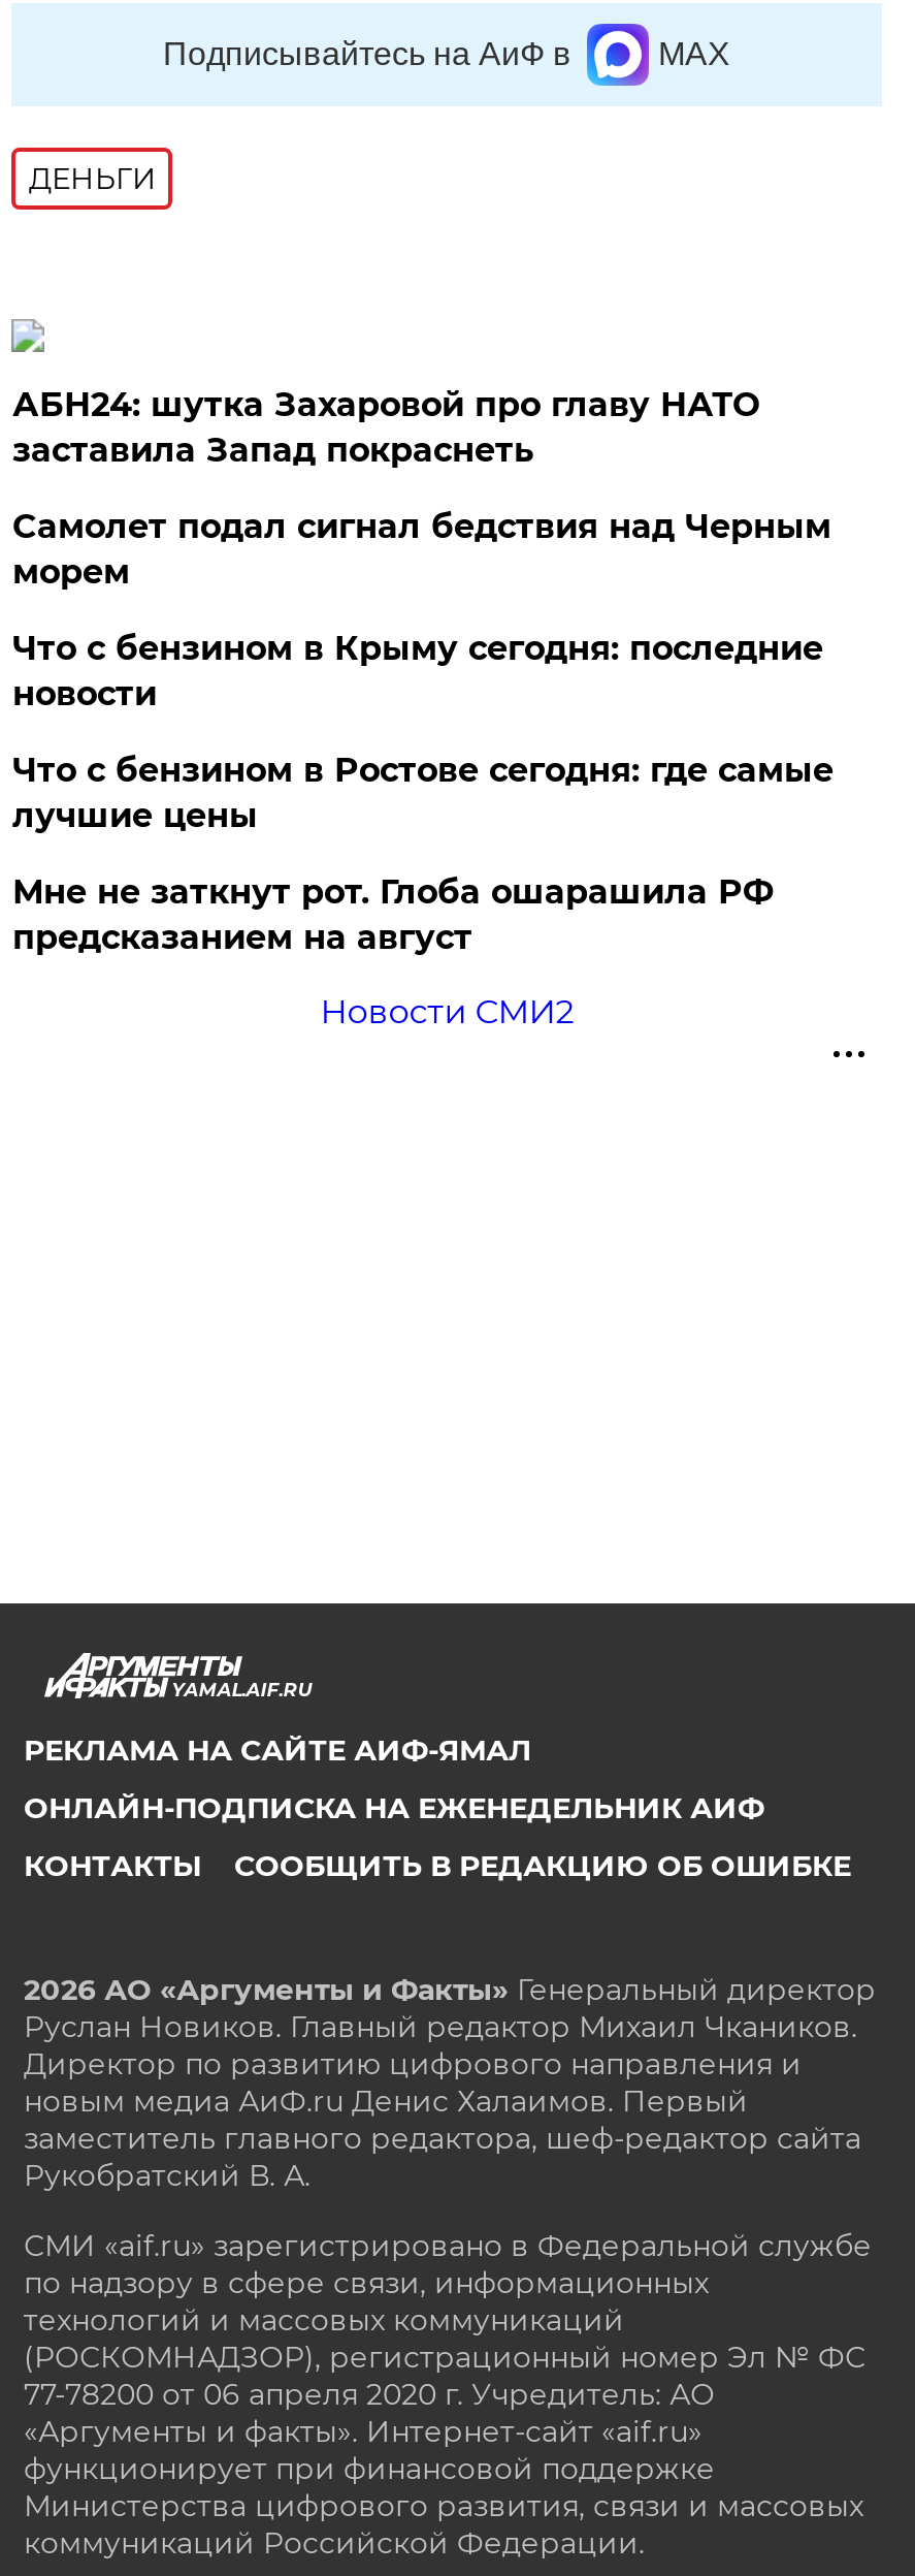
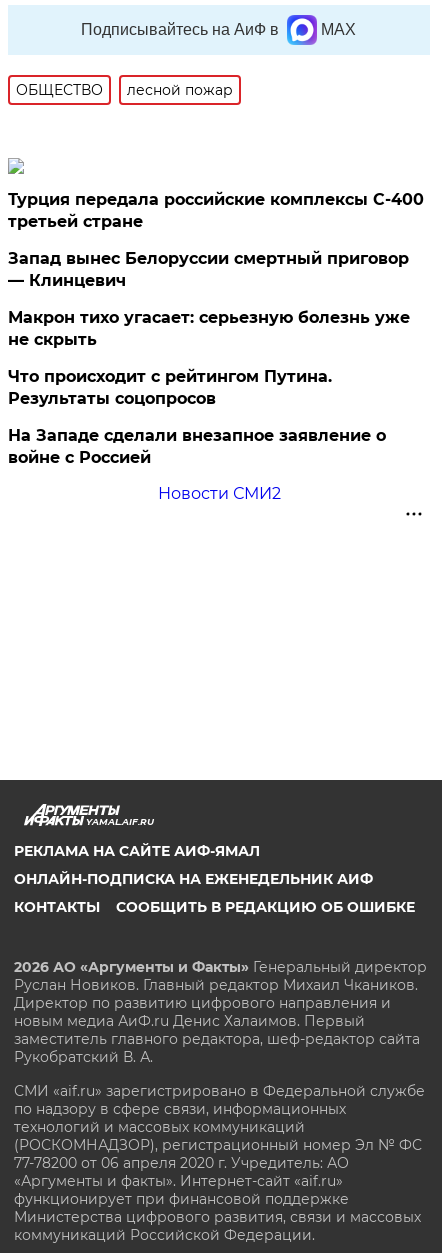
- ДЕНЬГИ
+ ОБЩЕСТВО
+ лесной пожар

- АБН24: шутка Захаровой про главу НАТО
- заставила Запад покраснеть
+ Турция передала российские комплексы С-400
+ третьей стране

- Самолет подал сигнал бедствия над Черным
- морем
+ Запад вынес Белоруссии смертный приговор
+ — Клинцевич

- Что с бензином в Крыму сегодня: последние
- новости
+ Макрон тихо угасает: серьезную болезнь уже
+ не скрыть

- Что с бензином в Ростове сегодня: где самые
- лучшие цены
+ Что происходит с рейтингом Путина.
+ Результаты соцопросов

- Мне не заткнут рот. Глоба ошарашила РФ
- предсказанием на август
+ На Западе сделали внезапное заявление о
+ войне с Россией
